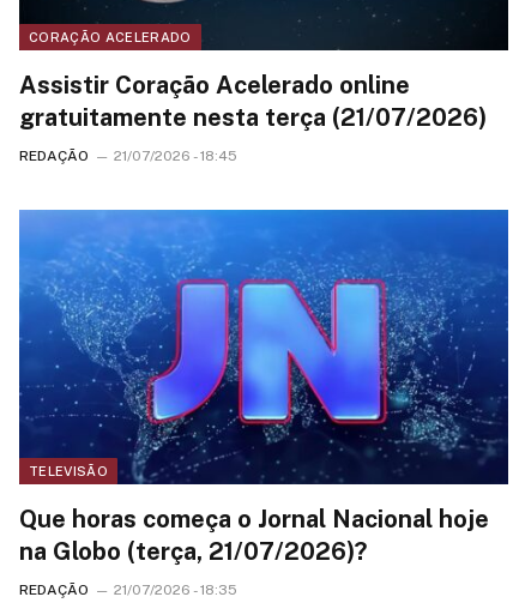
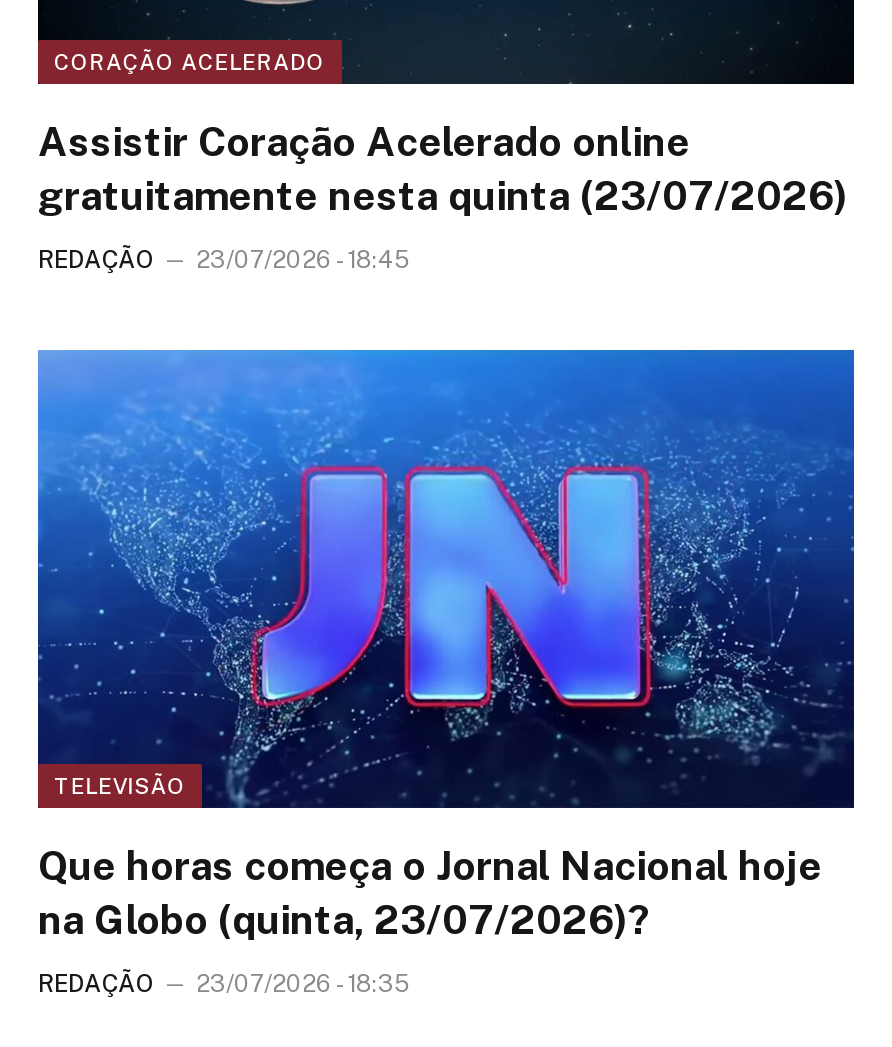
- gratuitamente nesta terça (21/07/2026)
+ gratuitamente nesta quinta (23/07/2026)

- REDAÇÃO 21/07/2026 - 18:45
+ REDAÇÃO 23/07/2026 - 18:45

- na Globo (terça, 21/07/2026)?
+ na Globo (quinta, 23/07/2026)?

- REDAÇÃO 21/07/2026 - 18:35
+ REDAÇÃO 23/07/2026 - 18:35
